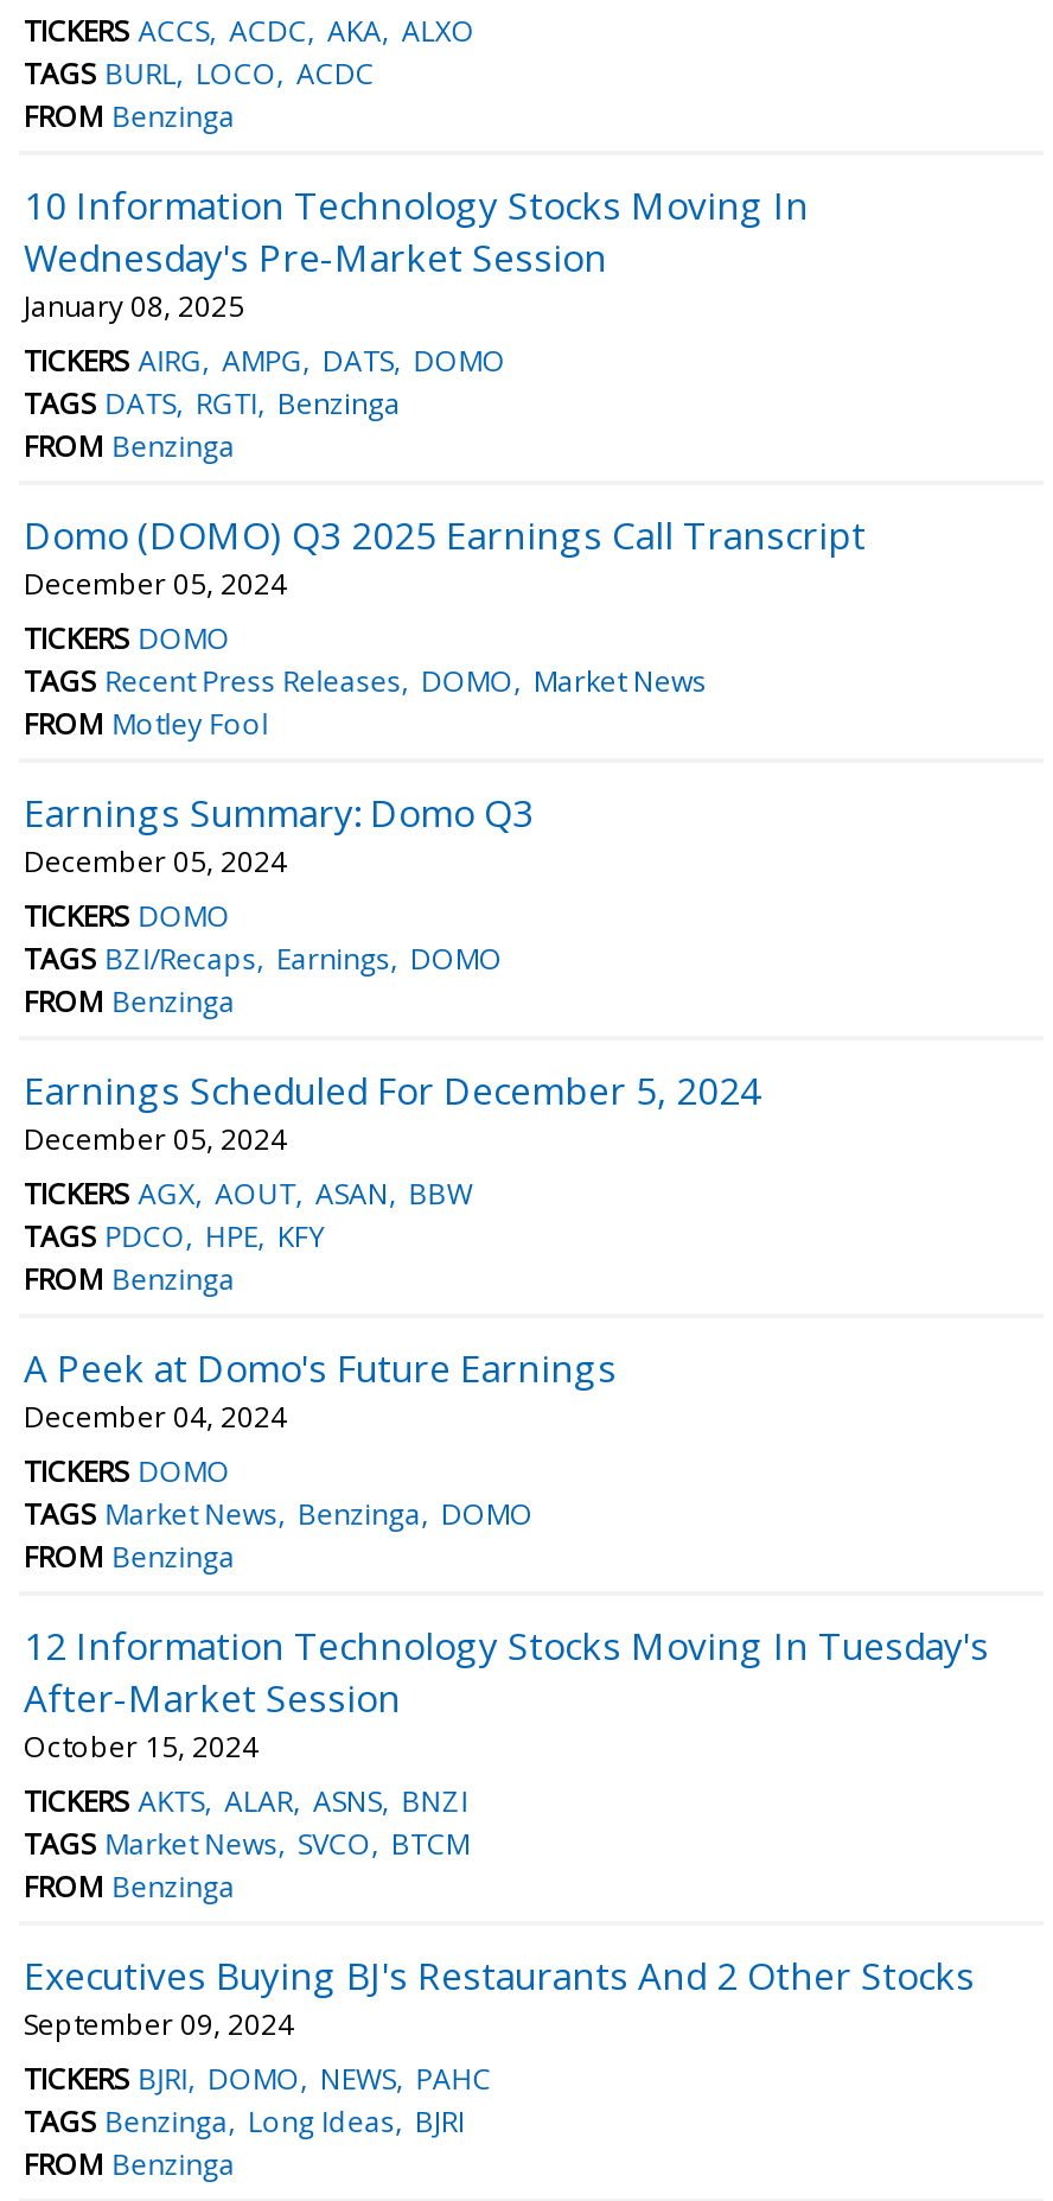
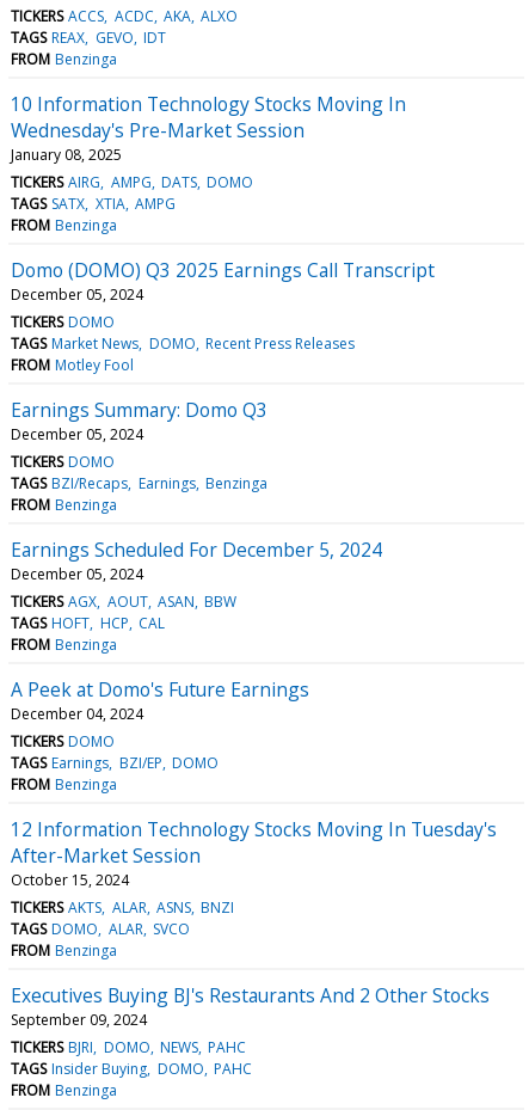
- TAGS BURL LOCO ACDC
+ TAGS REAX GEVO IDT

- TAGS DATS RGTI Benzinga
+ TAGS SATX XTIA AMPG

- TAGS Recent Press Releases DOMO Market News
+ TAGS Market News DOMO Recent Press Releases

- TAGS BZI/Recaps Earnings DOMO
+ TAGS BZI/Recaps Earnings Benzinga

- TAGS PDCO HPE KFY
+ TAGS HOFT HCP CAL

- TAGS Market News Benzinga DOMO
+ TAGS Earnings BZI/EP DOMO

- TAGS Market News SVCO BTCM
+ TAGS DOMO ALAR SVCO

- TAGS Benzinga Long Ideas BJRI
+ TAGS Insider Buying DOMO PAHC
